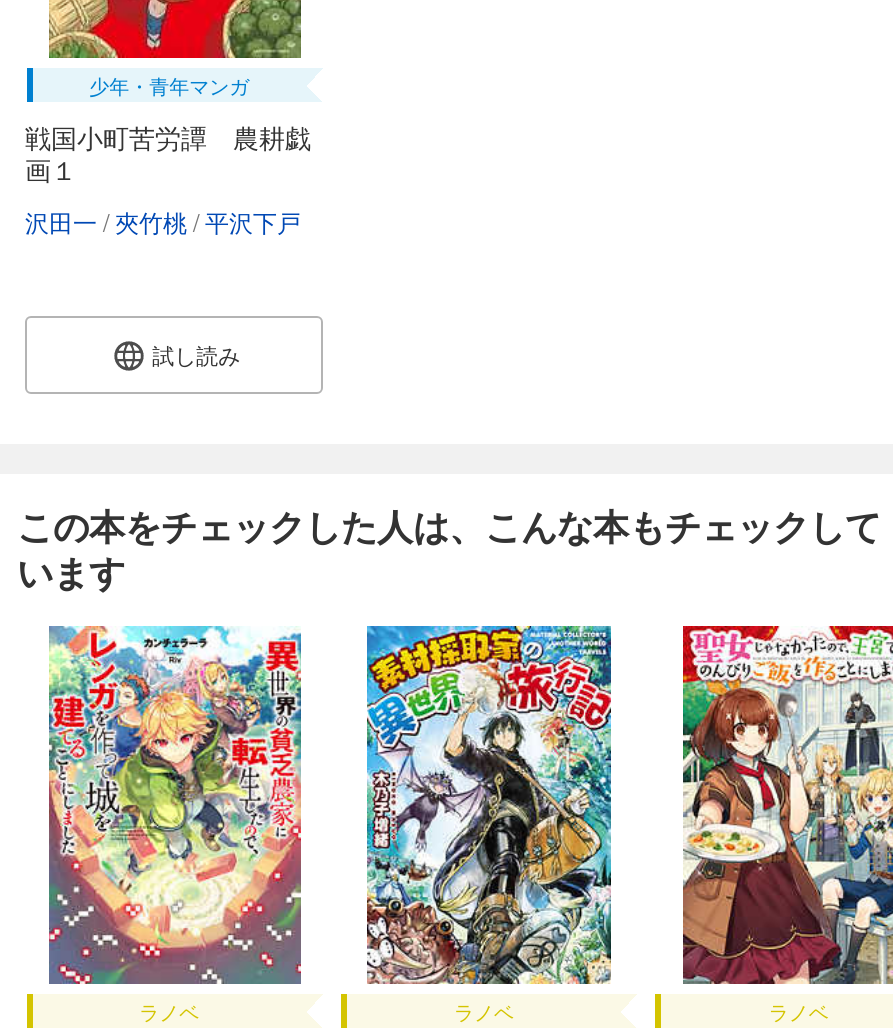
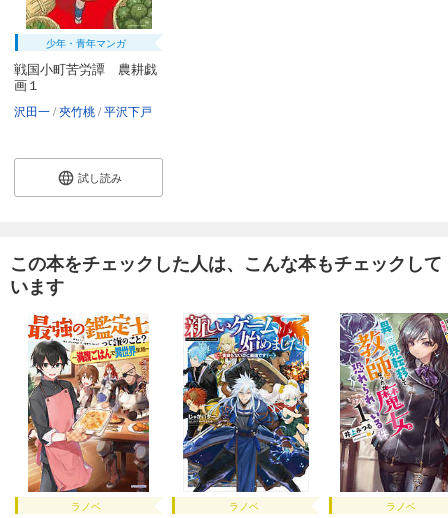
- [image]
+ [image]

- [image]
+ [image]

- [image]
+ [image]
